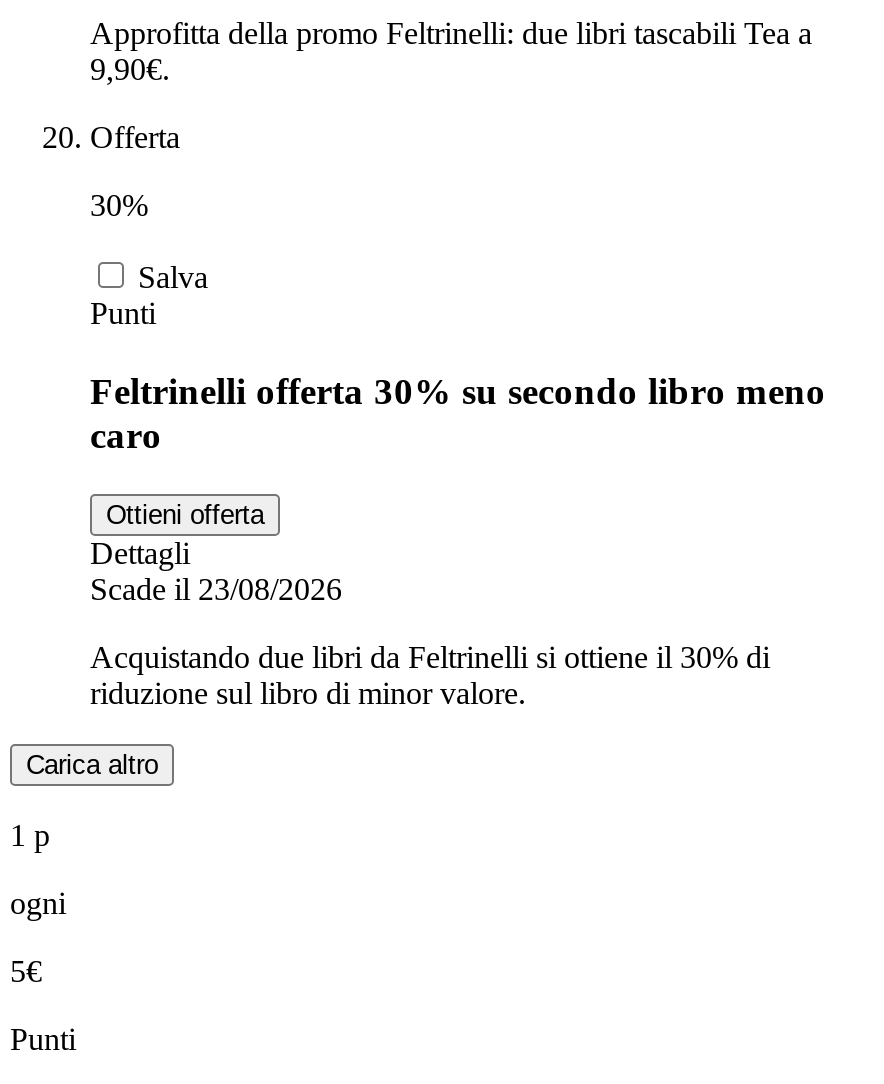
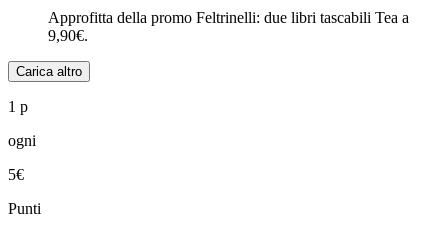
- Offerta
- 30%
- Salva
- Punti
- Feltrinelli offerta 30% su secondo libro meno
- caro
- Ottieni offerta
- Dettagli
- Scade il 23/08/2026
- Acquistando due libri da Feltrinelli si ottiene il 30% di
- riduzione sul libro di minor valore.
